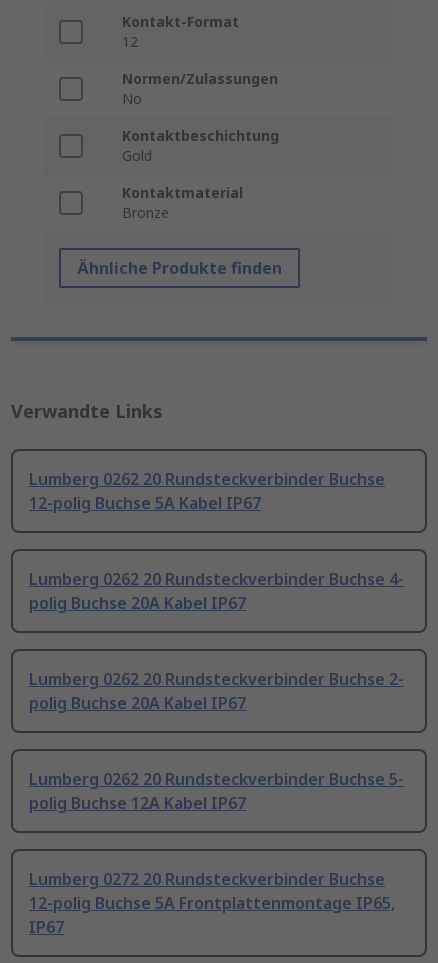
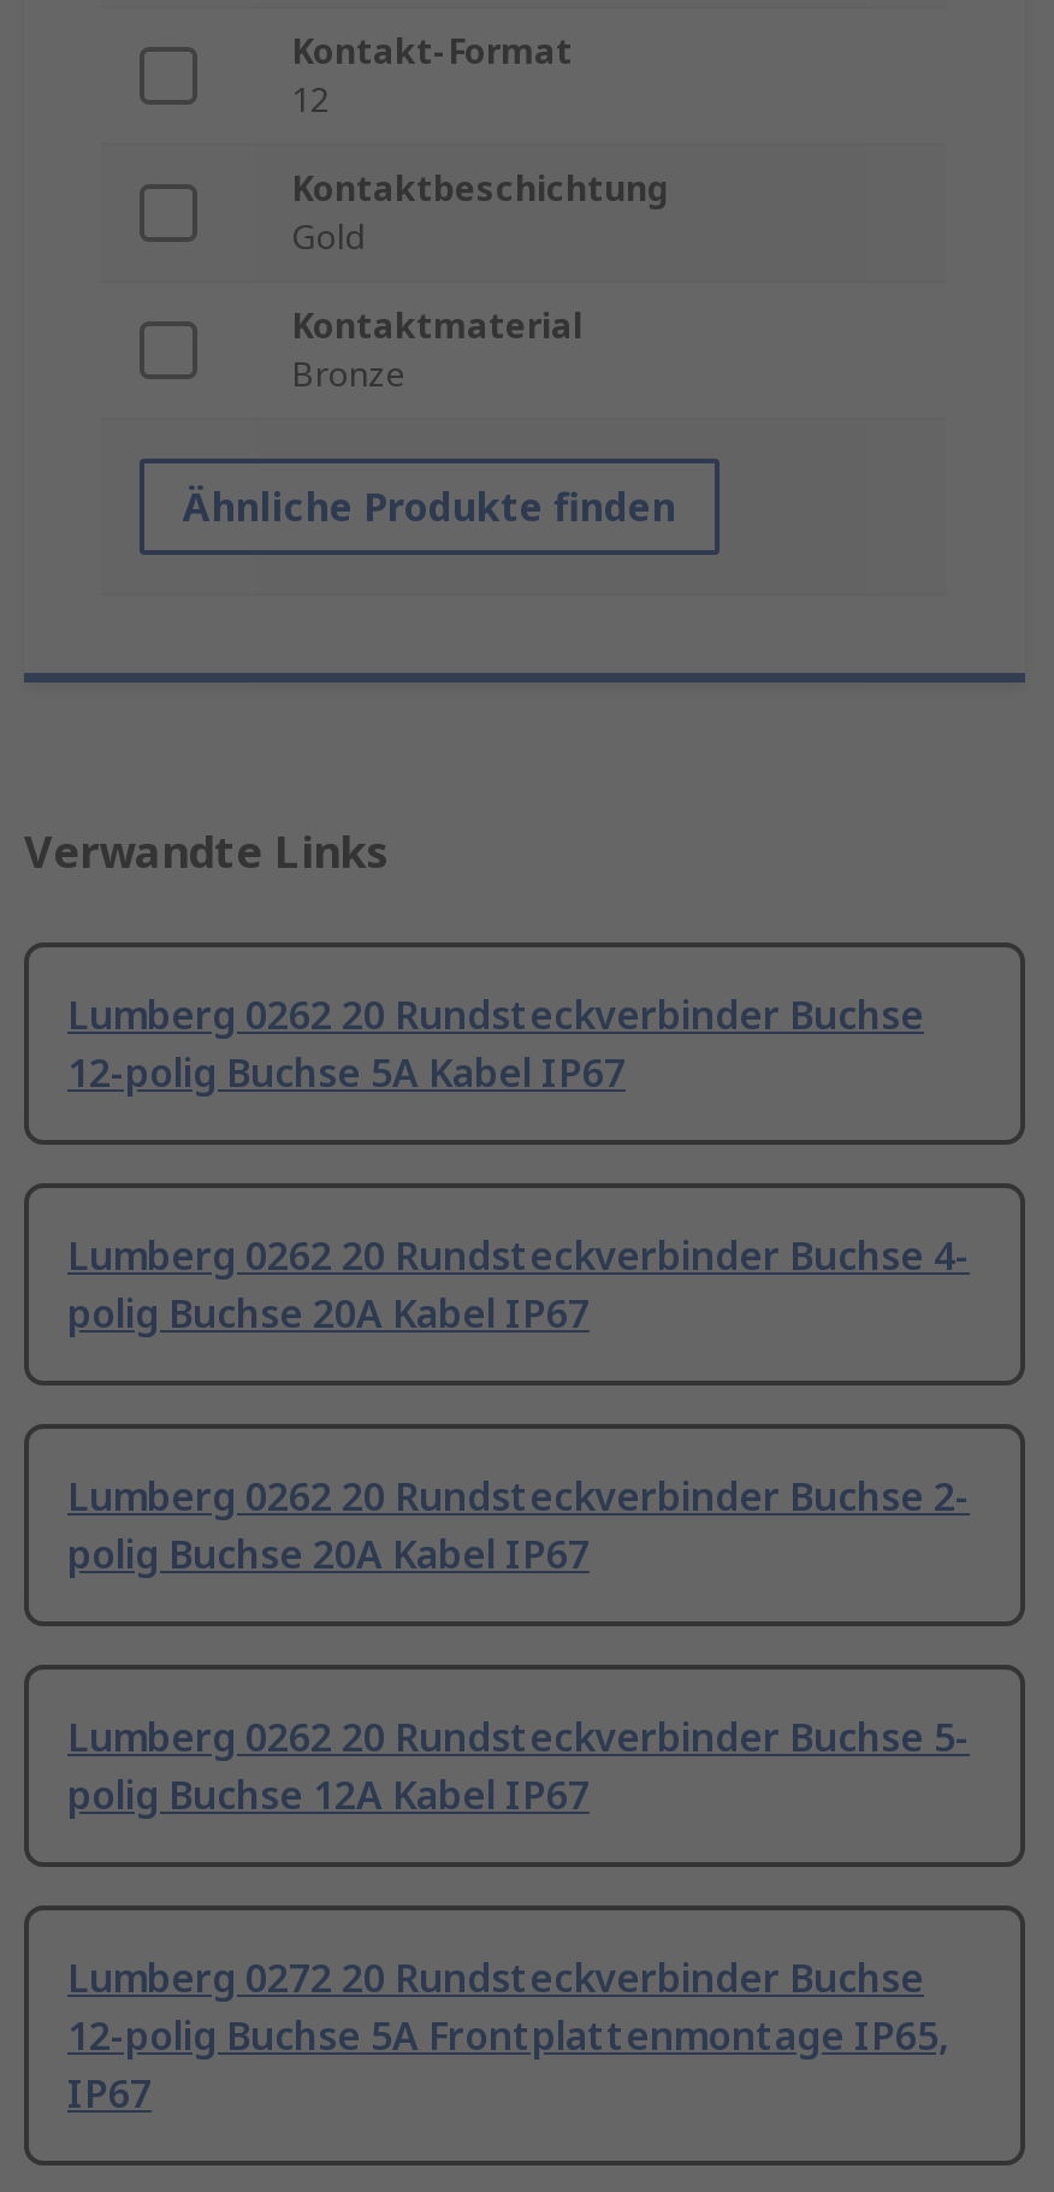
- Normen/Zulassungen
- No
